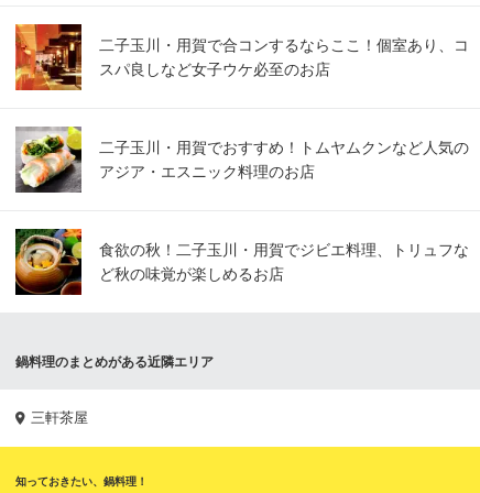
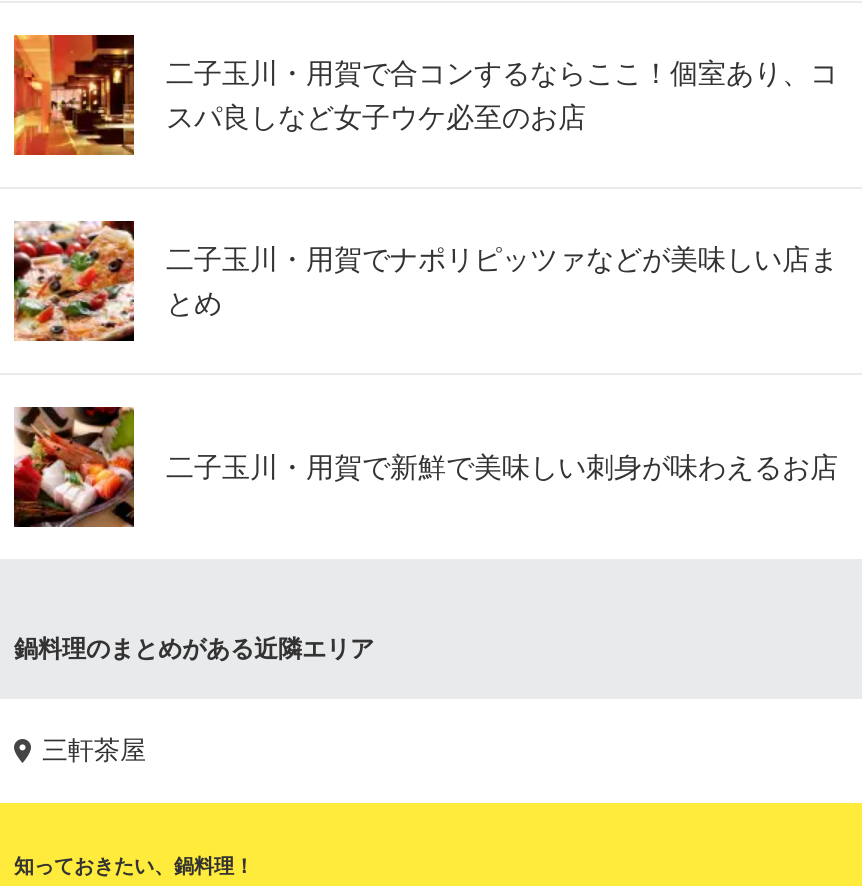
- [image]
- 二子玉川・用賀でおすすめ！トムヤムクンなど人気の
- アジア・エスニック料理のお店
+ [image]
+ 二子玉川・用賀でナポリピッツァなどが美味しい店ま
+ とめ

- [image]
- 食欲の秋！二子玉川・用賀でジビエ料理、トリュフな
- ど秋の味覚が楽しめるお店
+ [image]
+ 二子玉川・用賀で新鮮で美味しい刺身が味わえるお店
